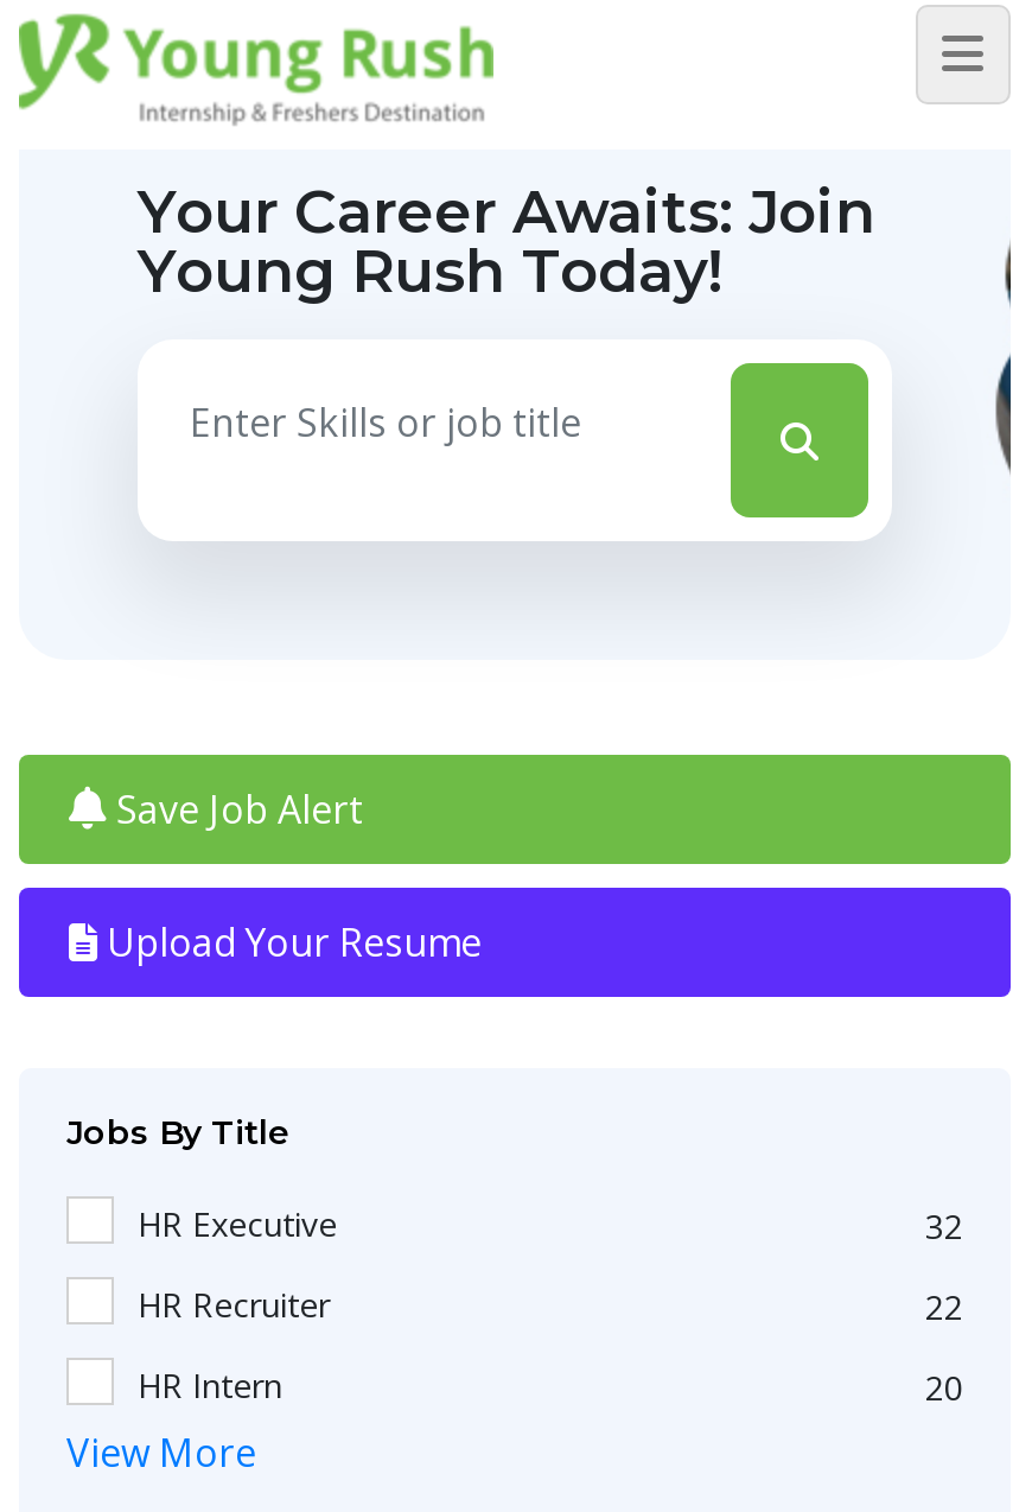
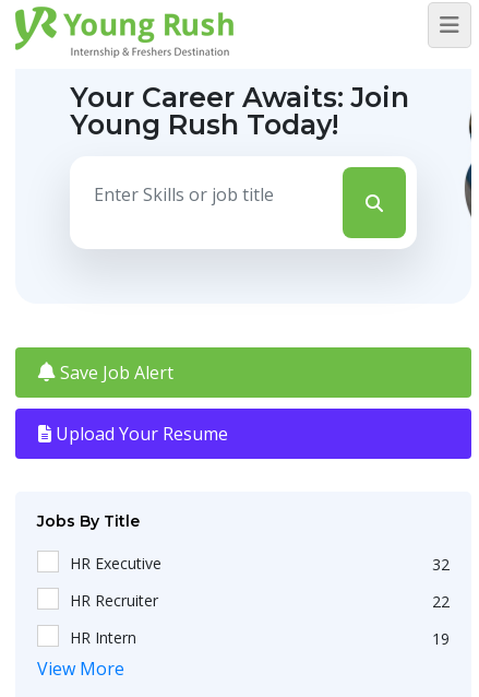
- 20
+ 19
